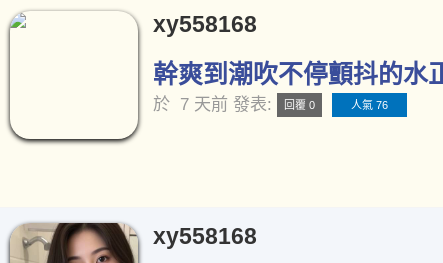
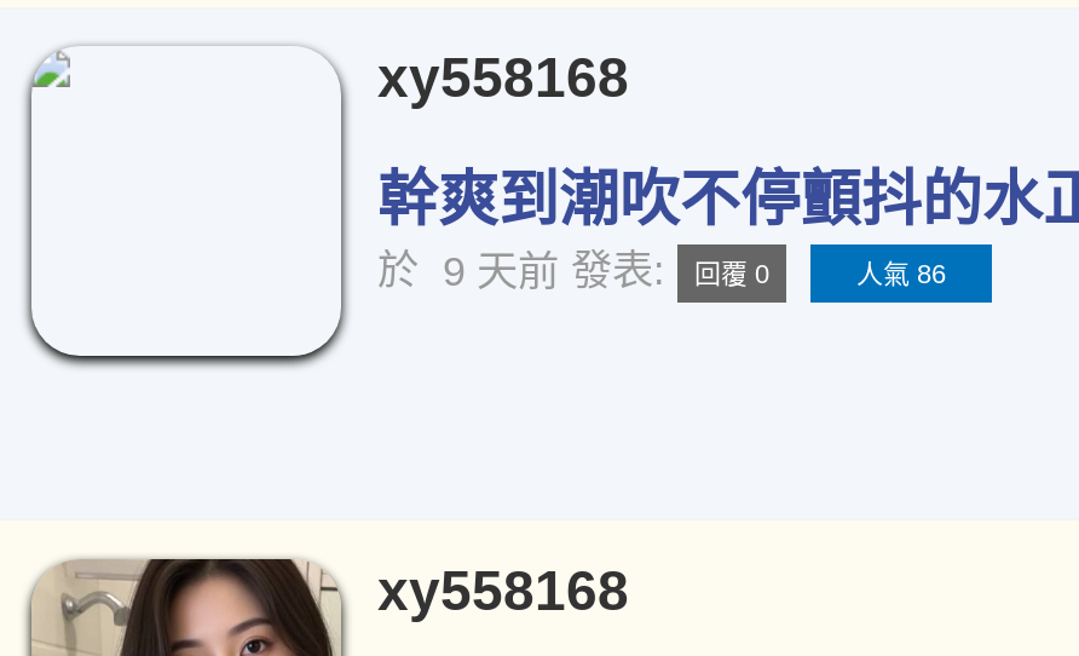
- 於7 天前發表: 回覆 0
+ 於9 天前發表: 回覆 0

- 人氣 76
+ 人氣 86
